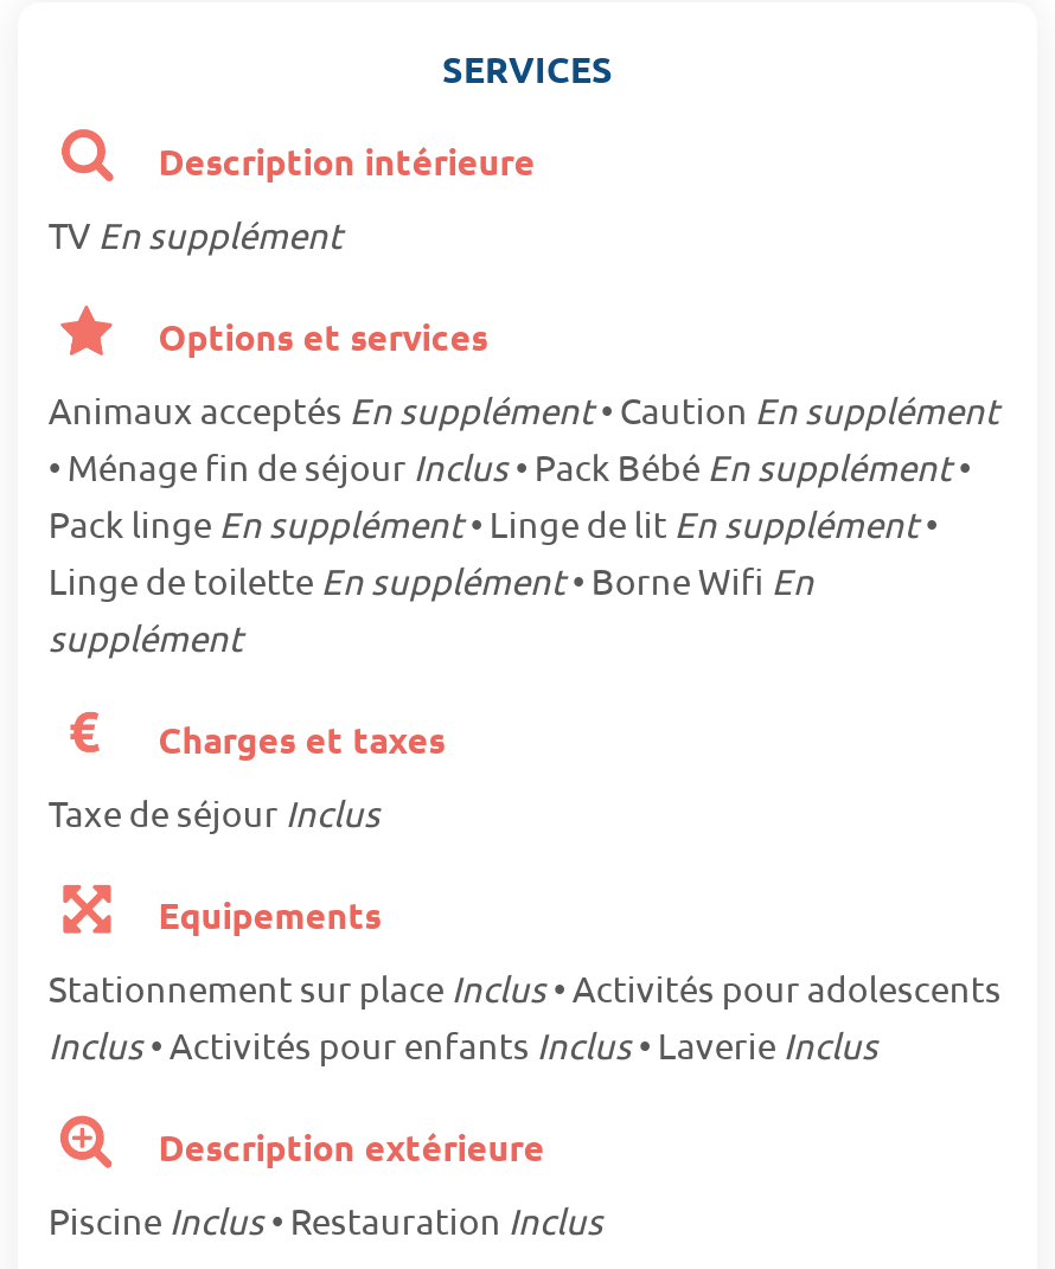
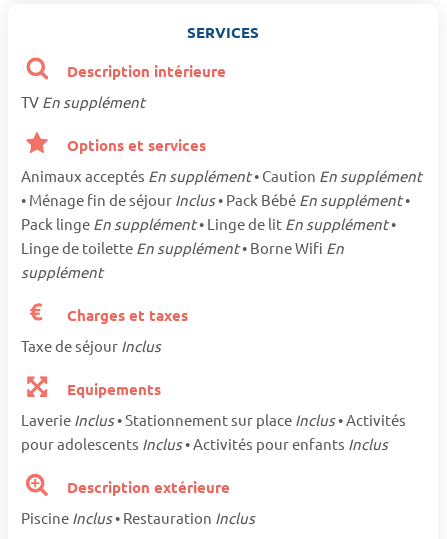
- Stationnement sur place Inclus• Activités pour adolescents
- Inclus• Activités pour enfants Inclus• Laverie Inclus
+ Laverie Inclus • Stationnement sur place Inclus • Activités
+ pour adolescents Inclus • Activités pour enfants Inclus
